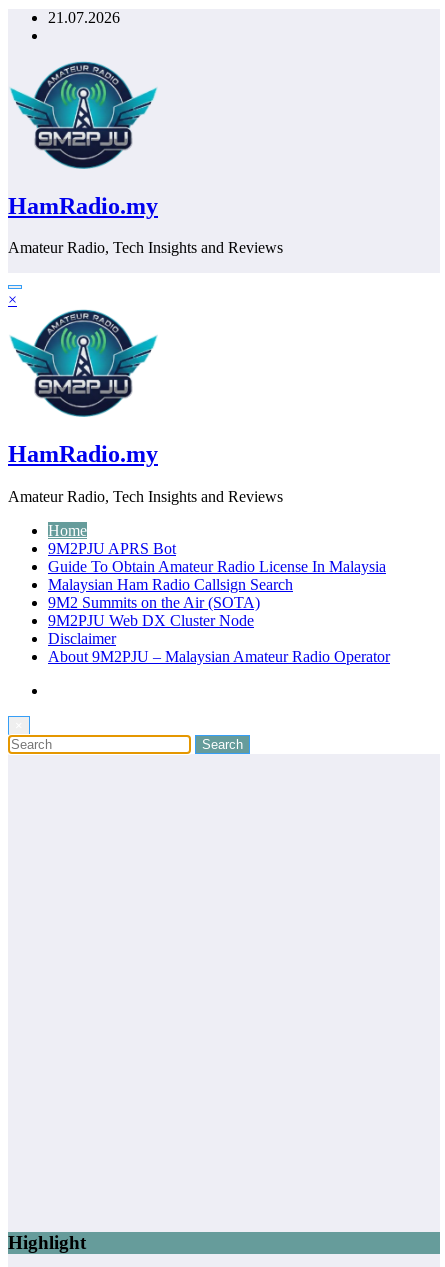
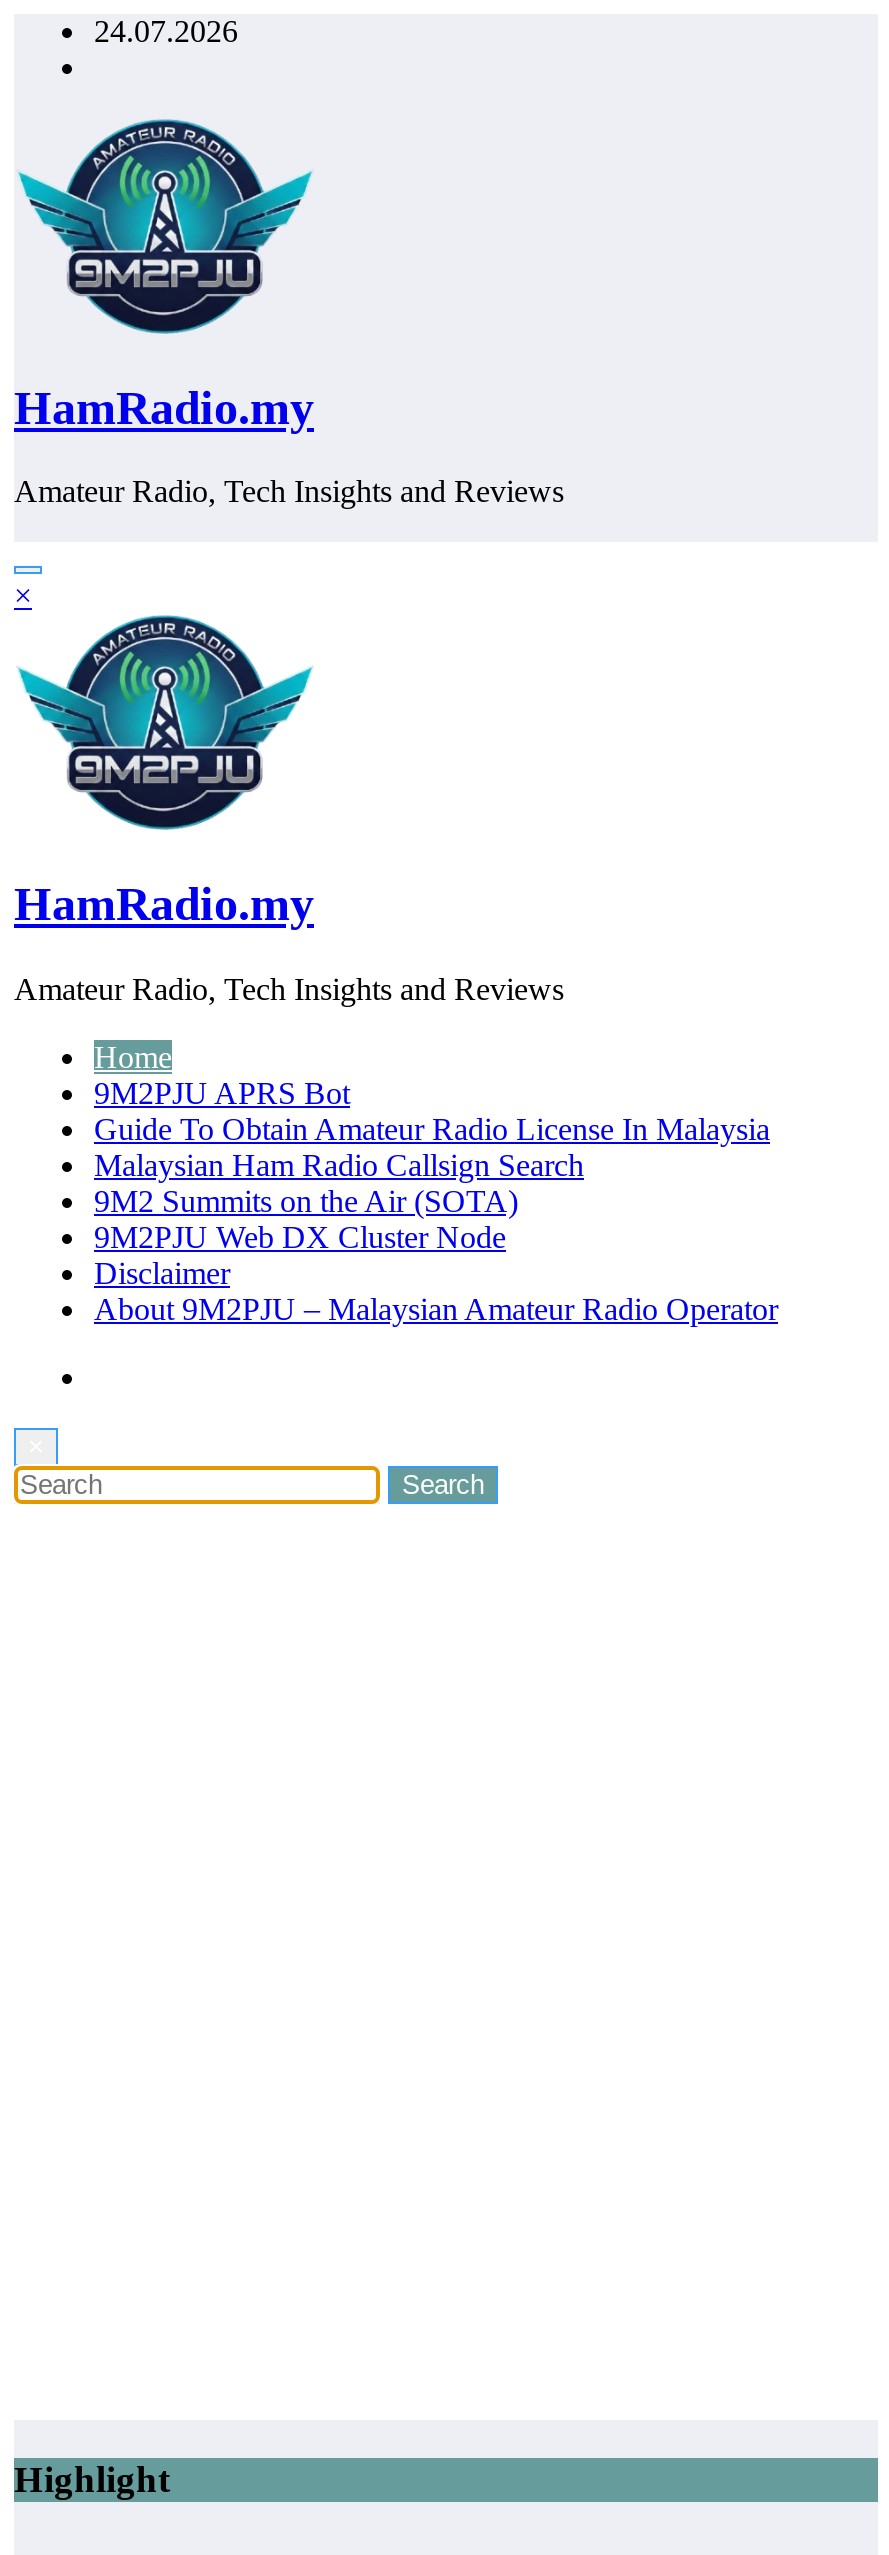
- 21.07.2026
+ 24.07.2026
